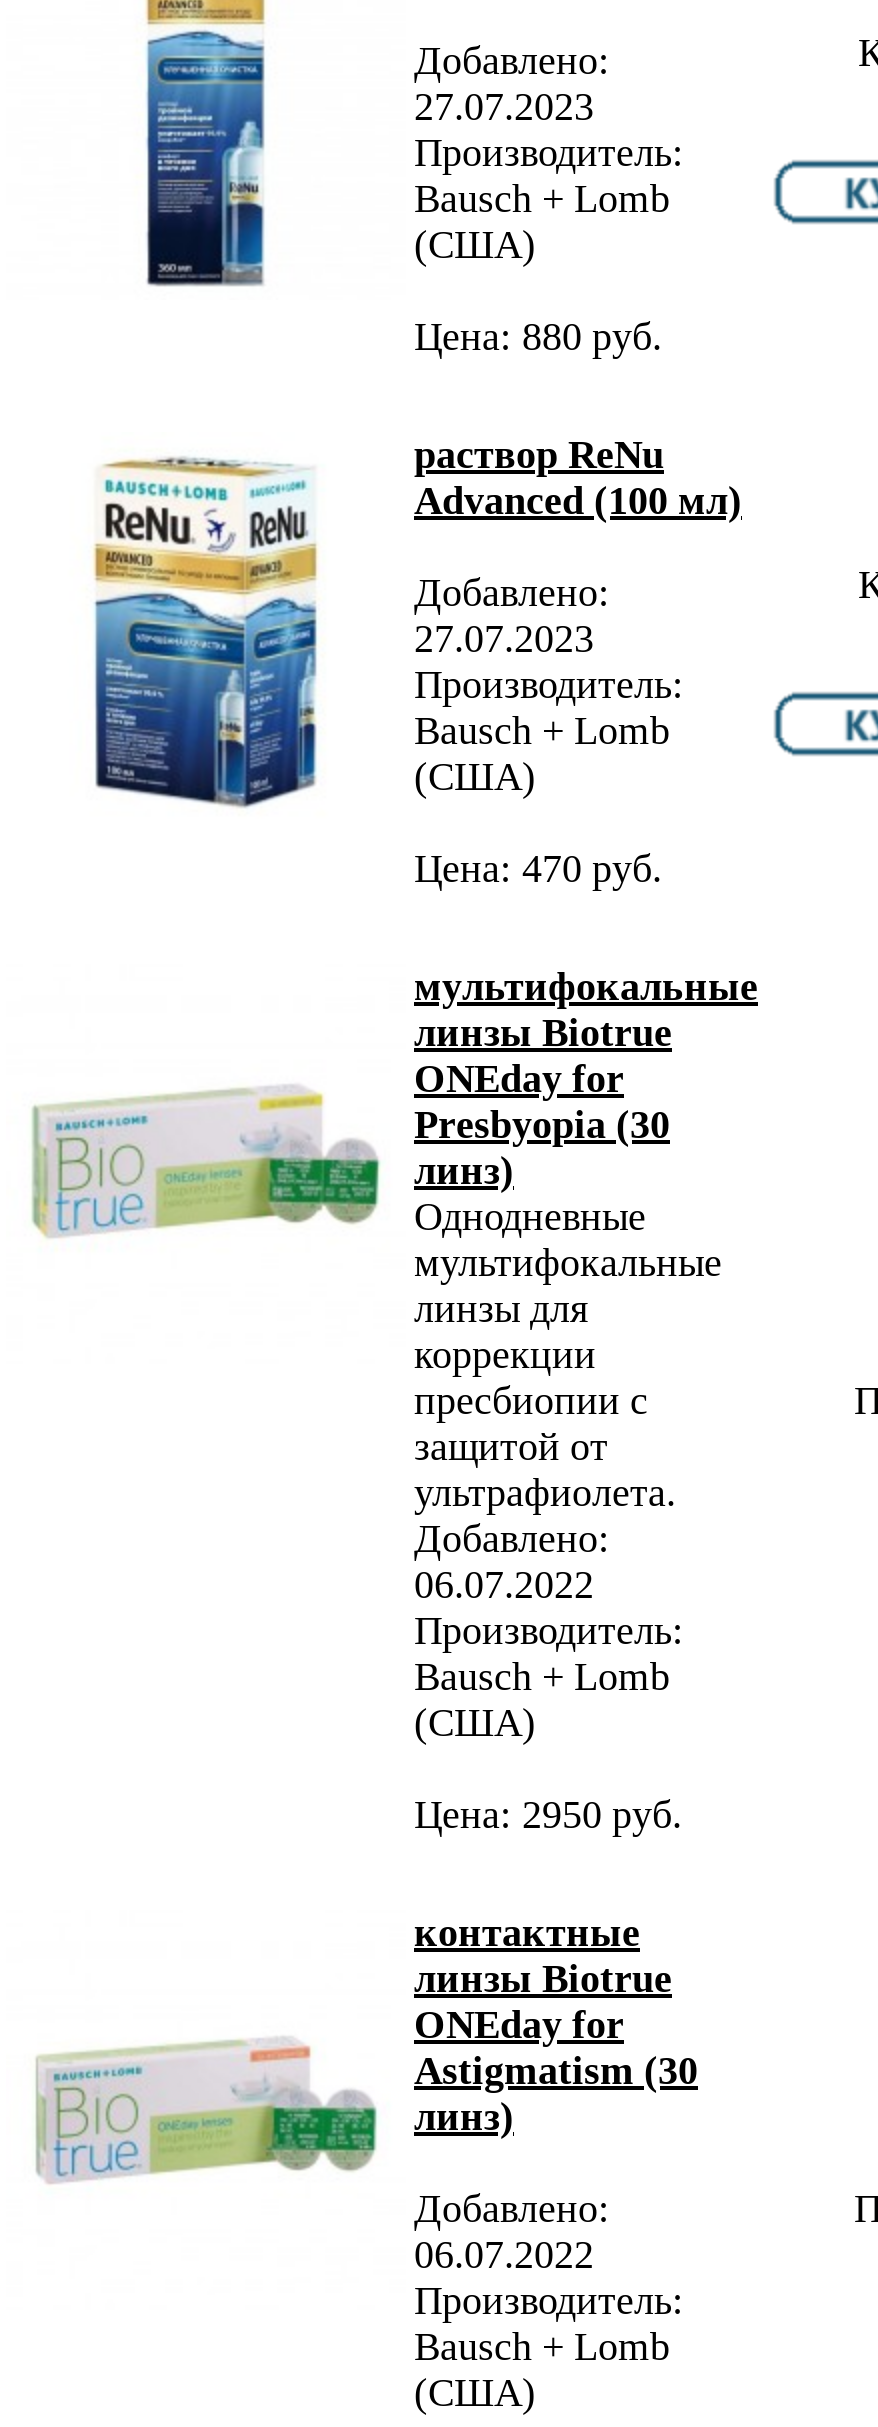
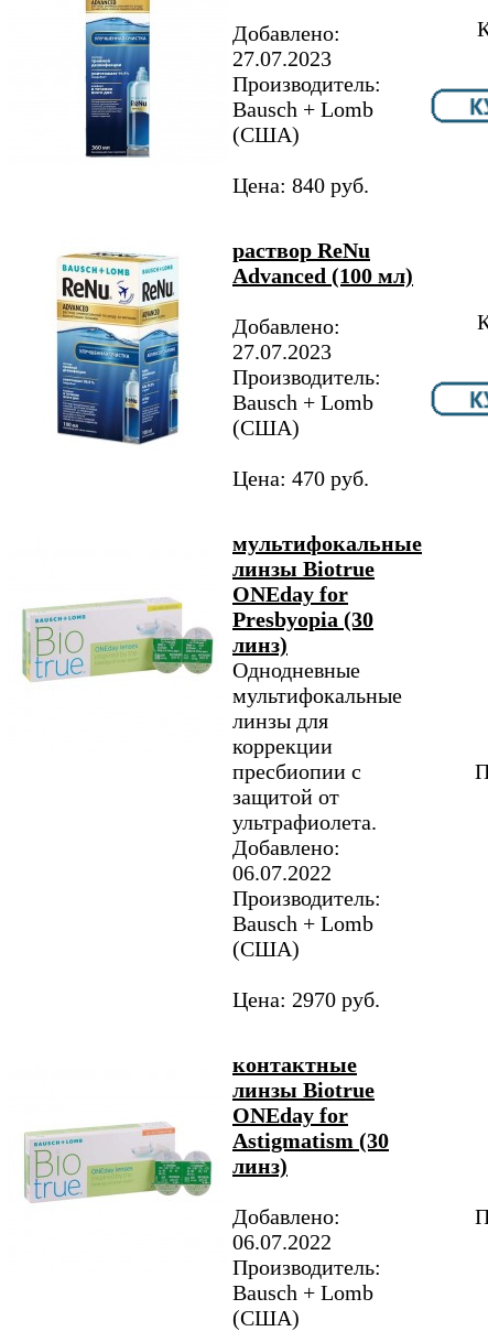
- Цена: 880 руб.
+ Цена: 840 руб.

- Цена: 2950 руб.
+ Цена: 2970 руб.
